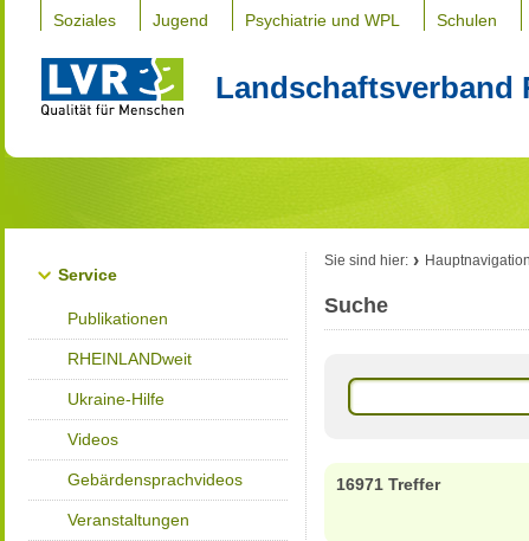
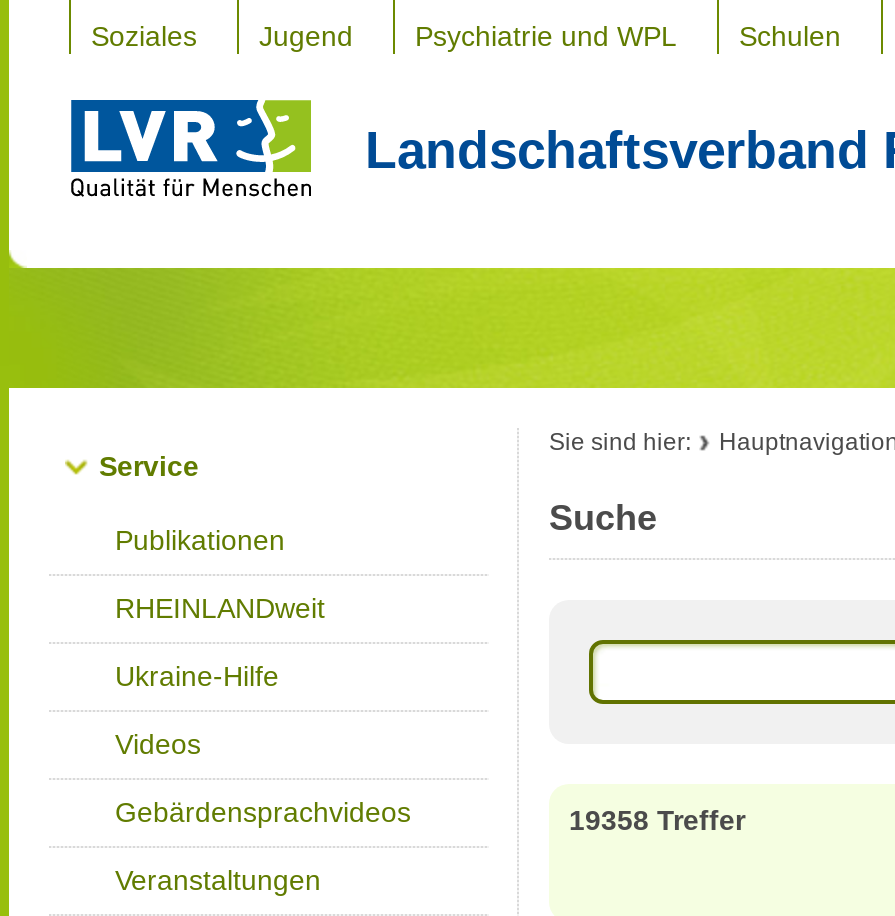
- 16971 Treffer
+ 19358 Treffer
